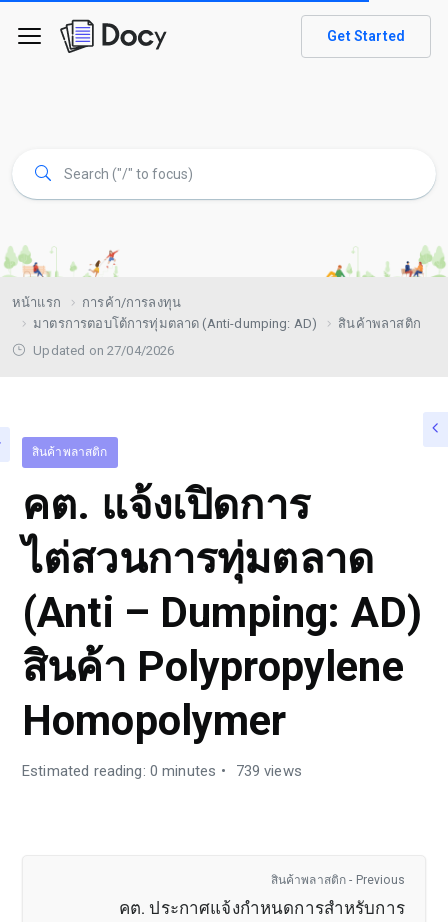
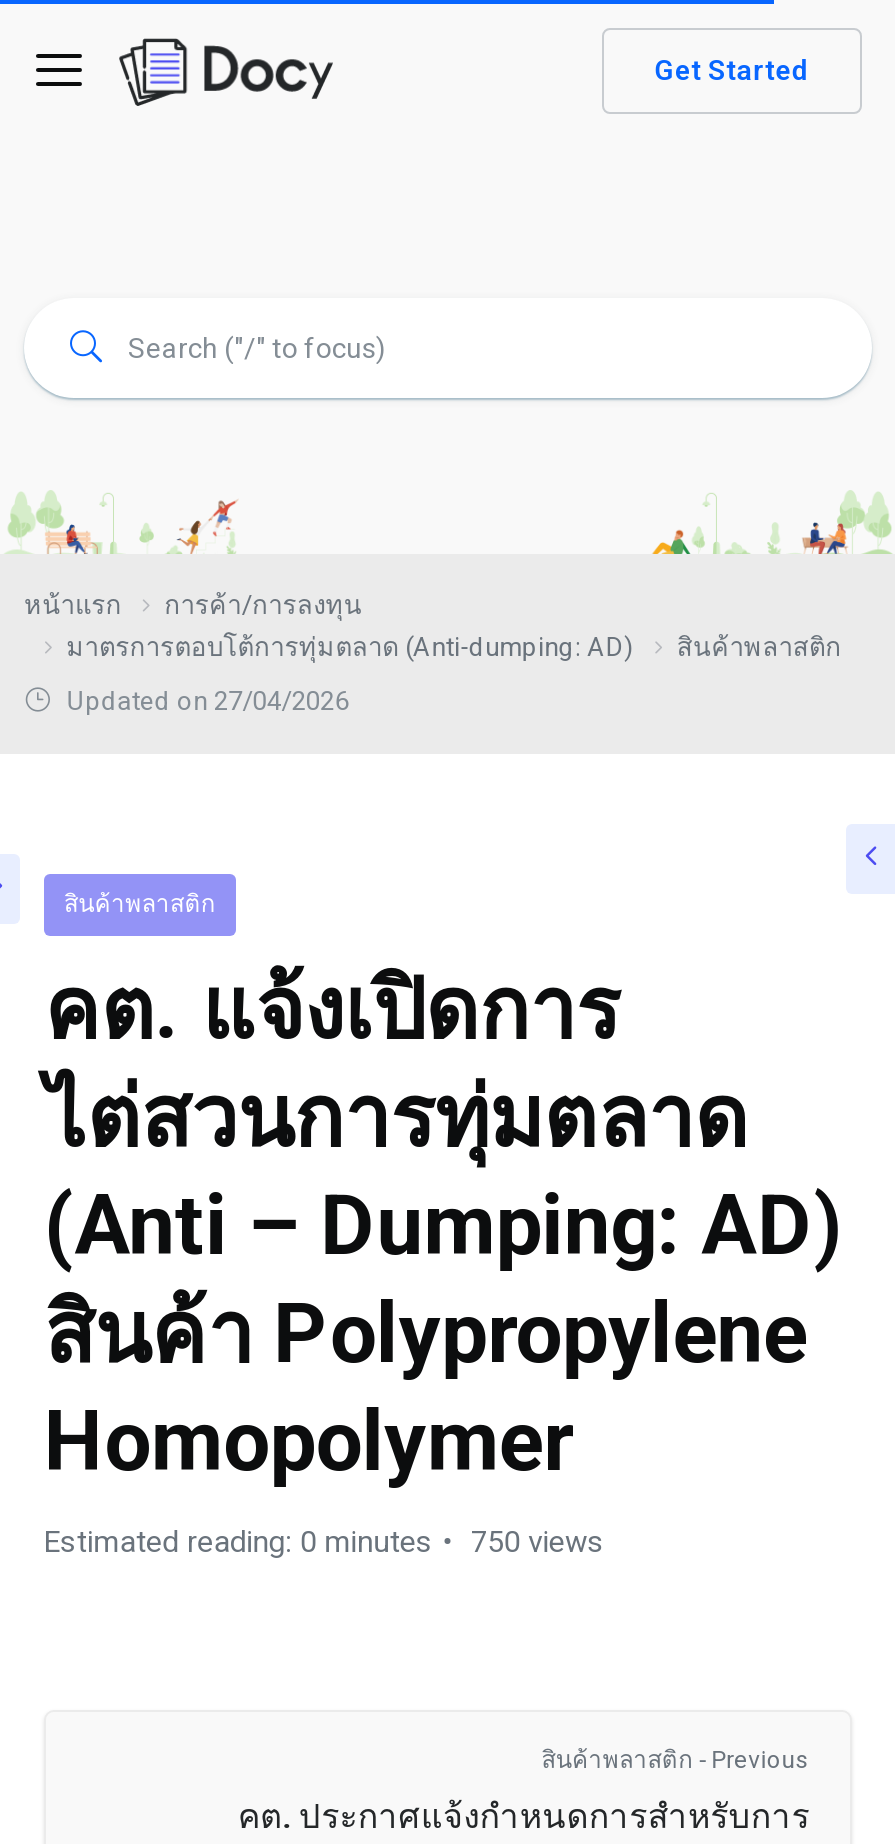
- Estimated reading: 0 minutes 739 views
+ Estimated reading: 0 minutes 750 views
